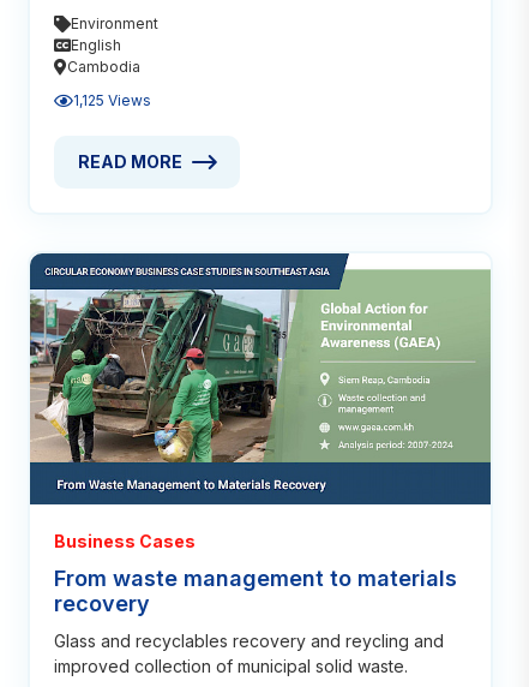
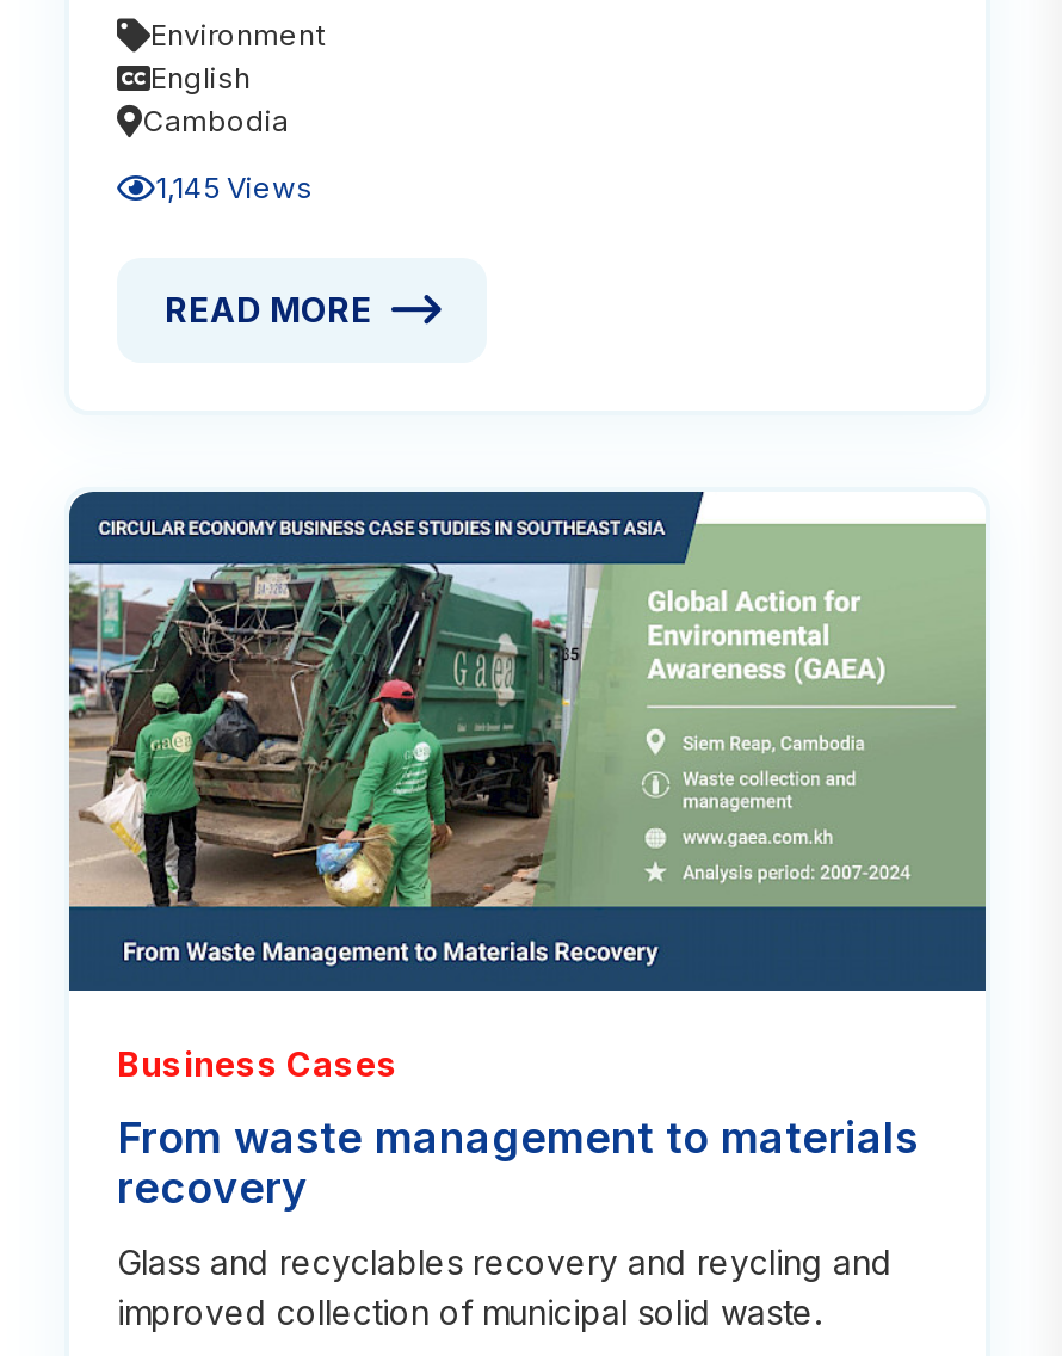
- 1,125 Views
+ 1,145 Views
